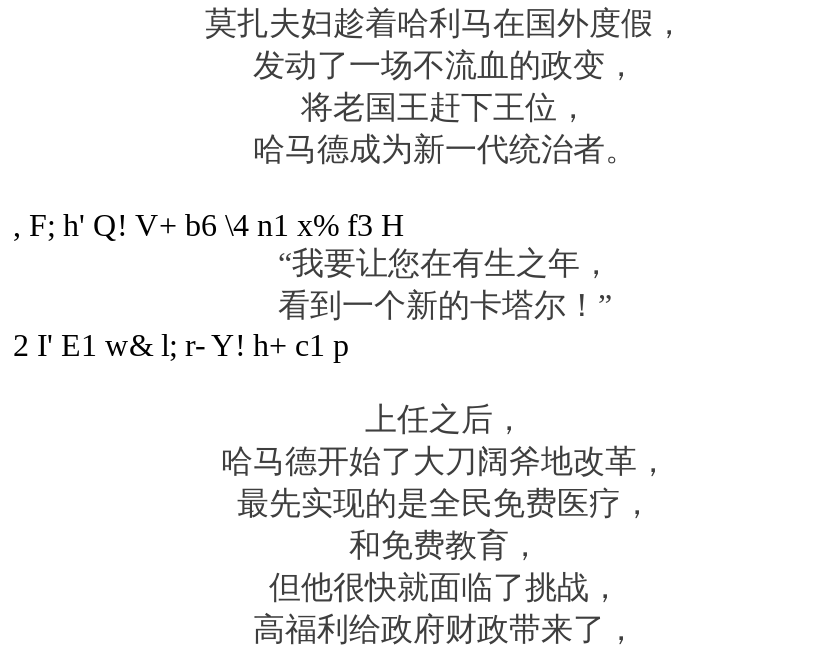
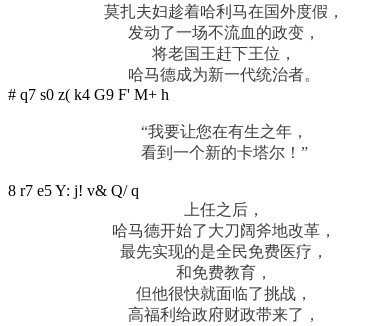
- , F; h' Q! V+ b6 \4 n1 x% f3 H
+ # q7 s0 z( k4 G9 F' M+ h

- 2 I' E1 w& l; r- Y! h+ c1 p
+ 8 r7 e5 Y: j! v& Q/ q
